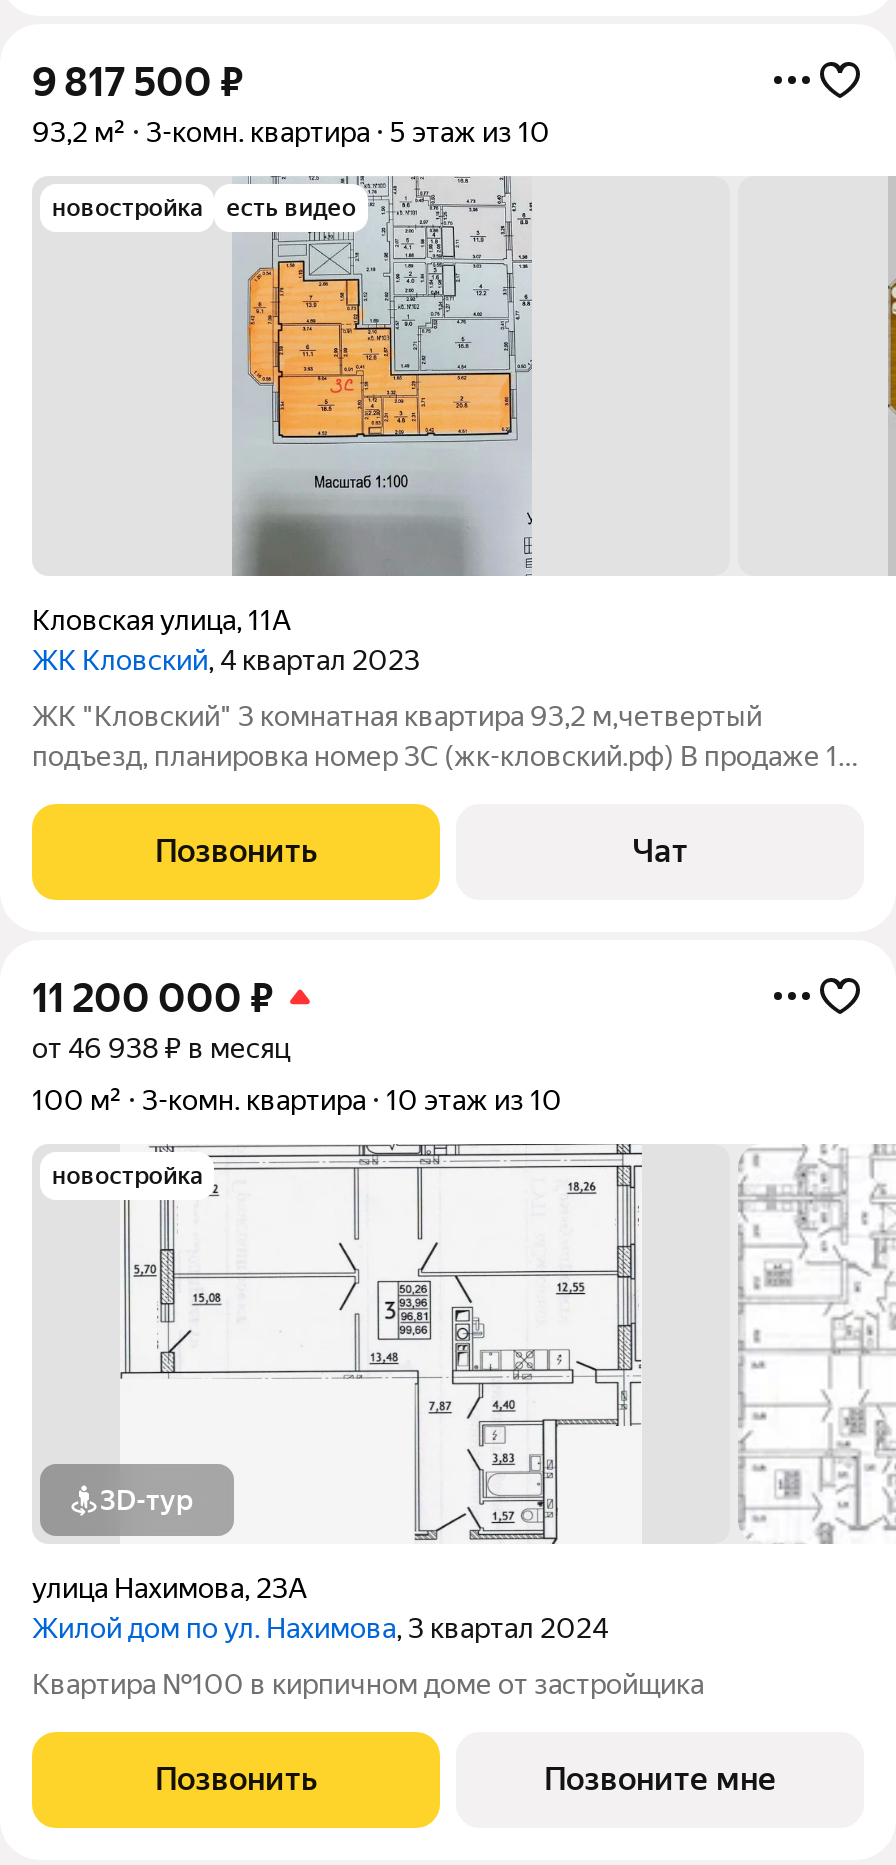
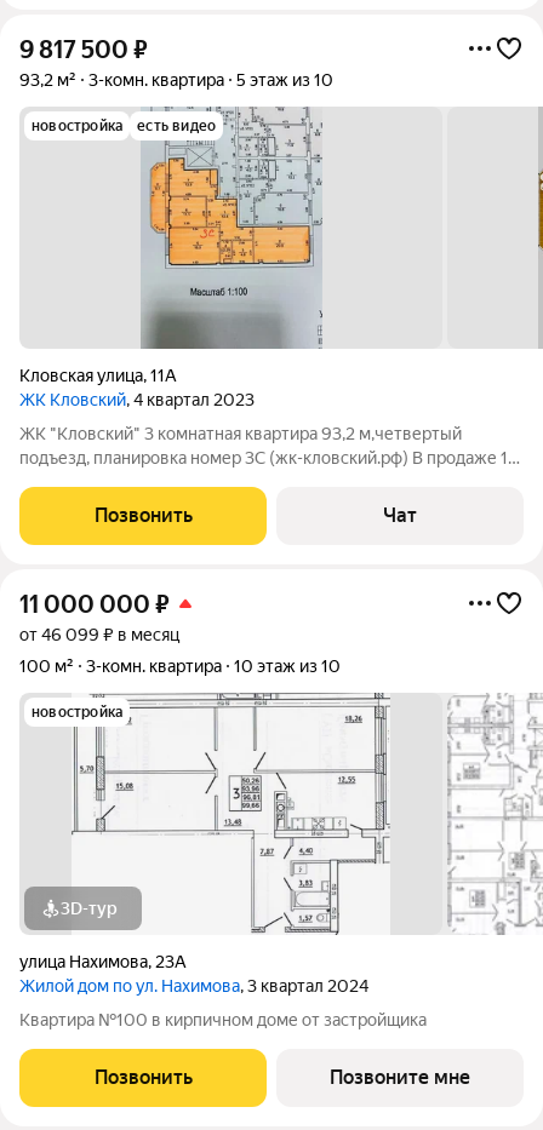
- 11 200 000 ₽
+ 11 000 000 ₽

- от 46 938 ₽ в месяц
+ от 46 099 ₽ в месяц
